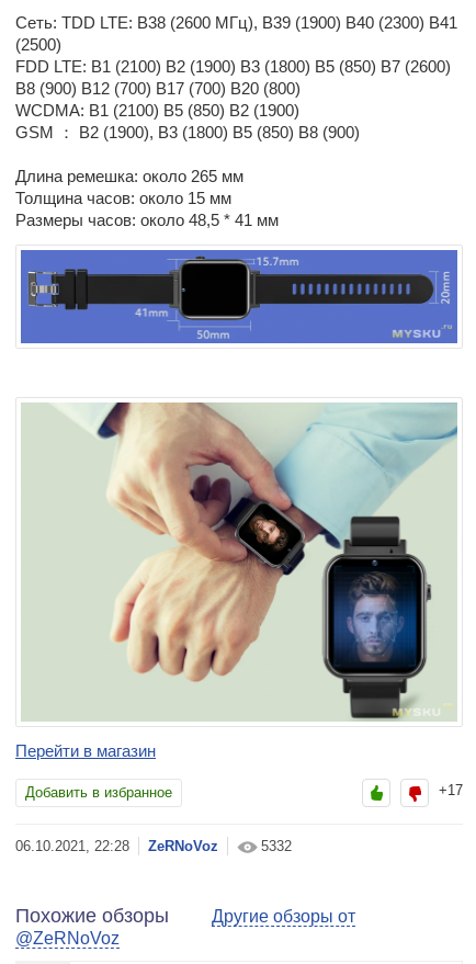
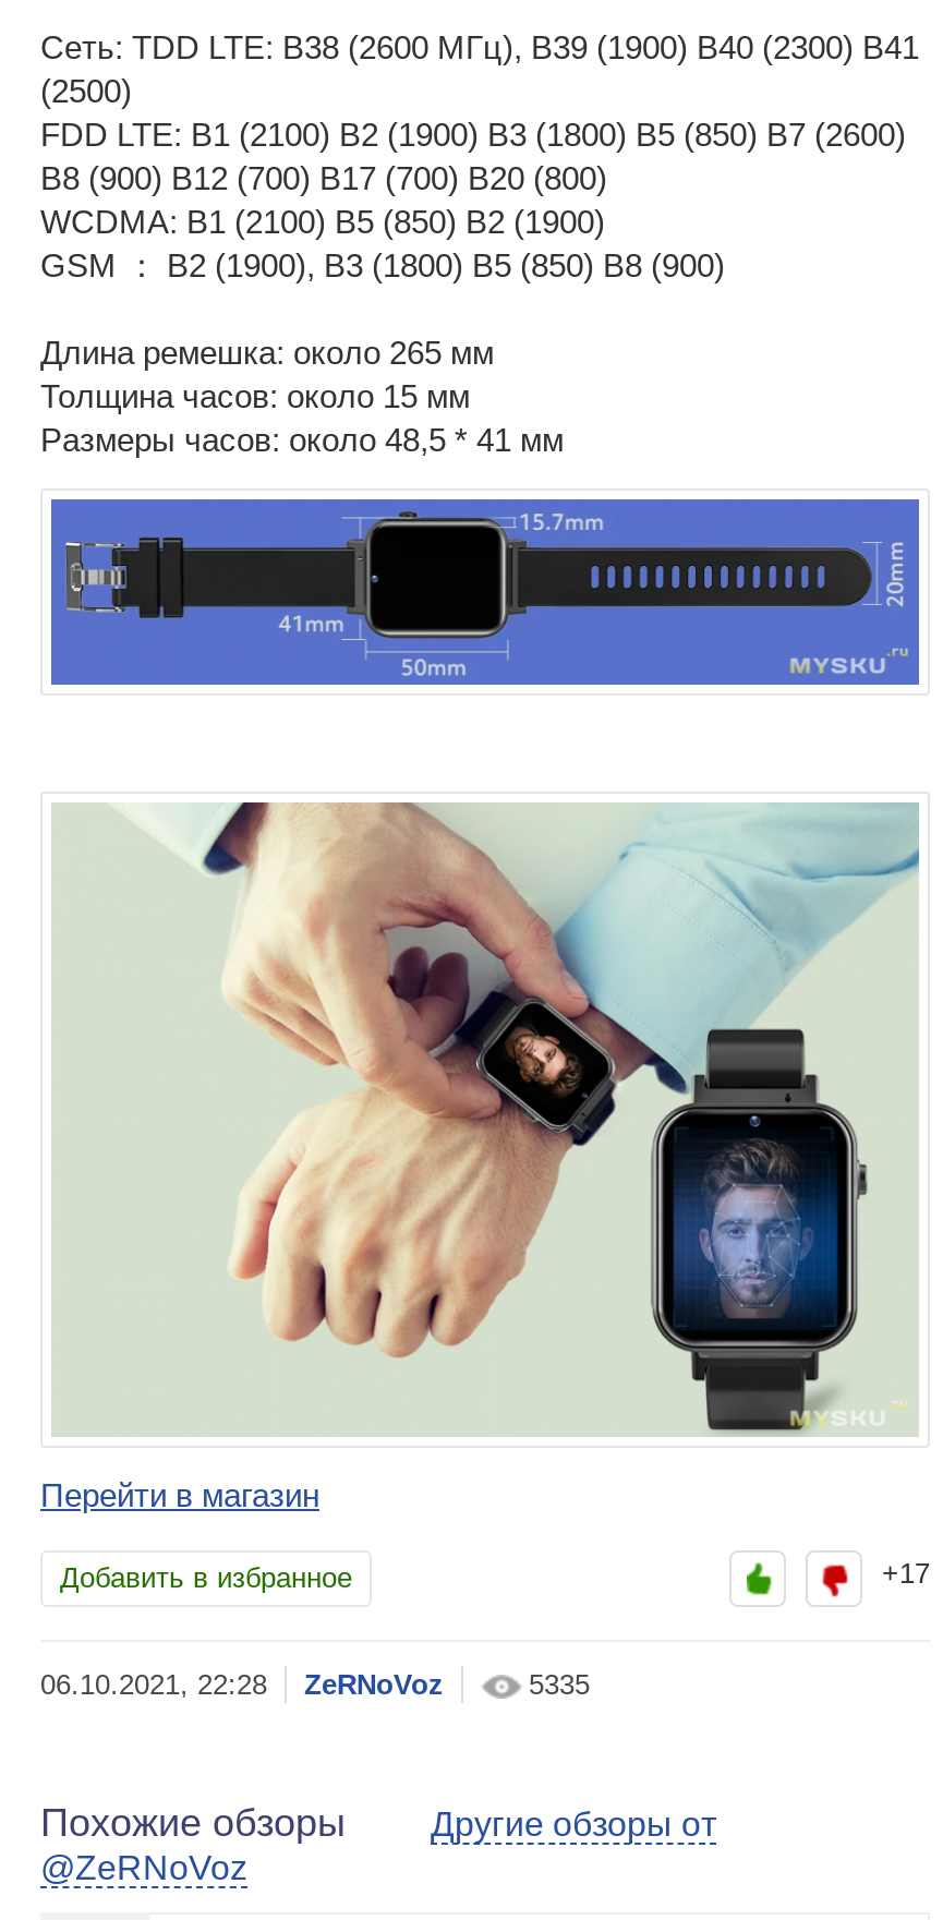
- 5332
+ 5335
